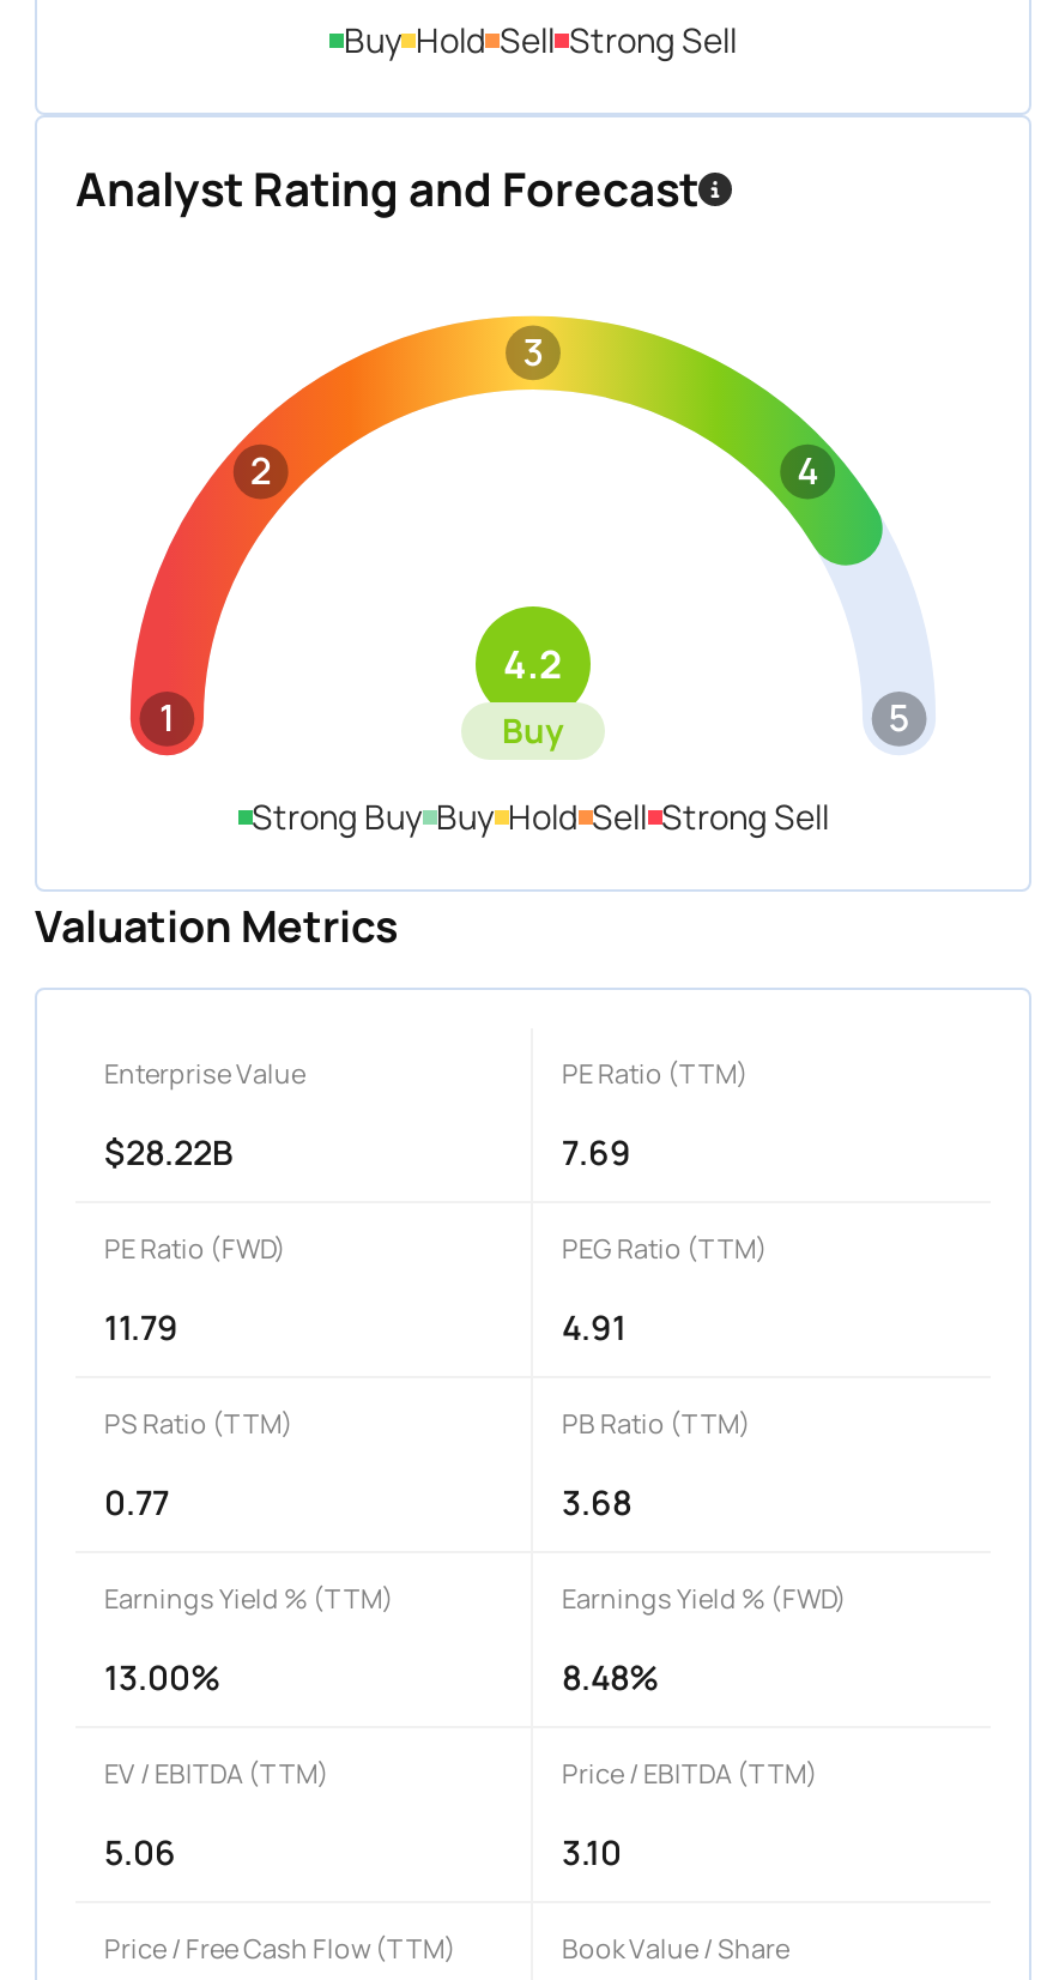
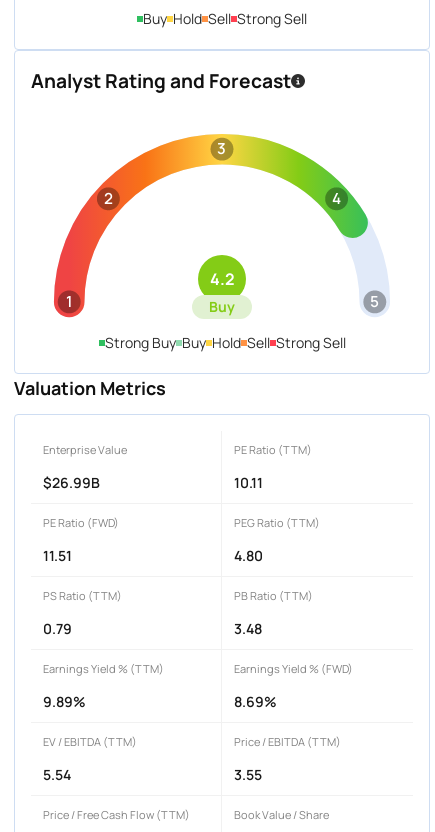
- $28.22B
+ $26.99B

- 7.69
+ 10.11

- 11.79
+ 11.51

- 4.91
+ 4.80

- 0.77
+ 0.79

- 3.68
+ 3.48

- 13.00%
+ 9.89%

- 8.48%
+ 8.69%

- 5.06
+ 5.54

- 3.10
+ 3.55
